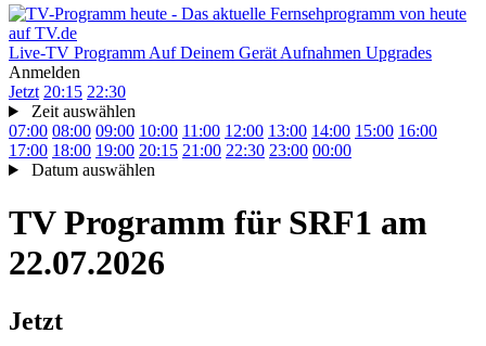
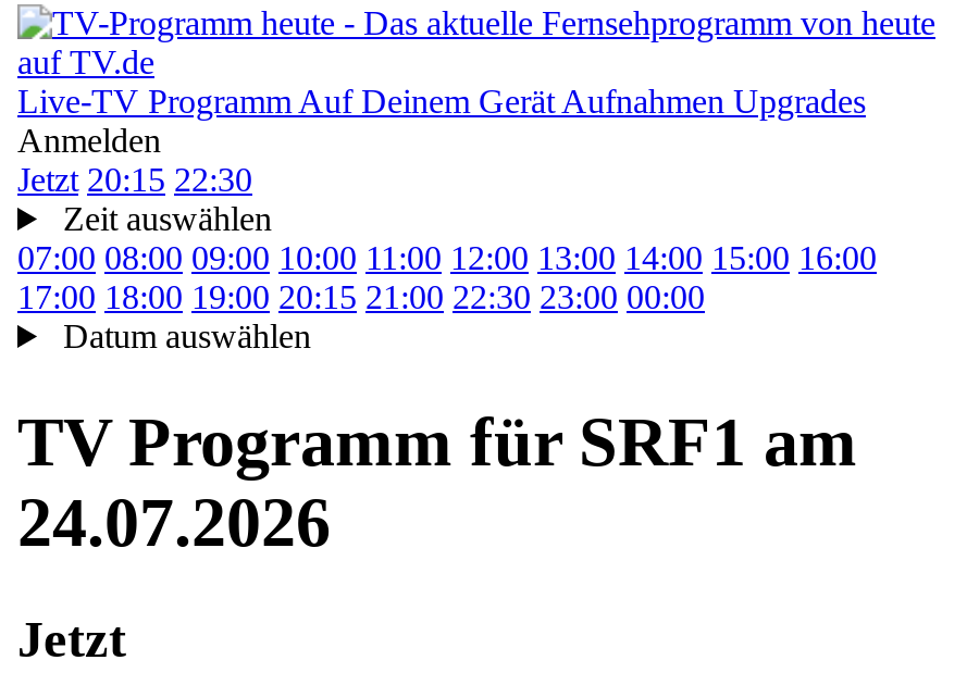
- 22.07.2026
+ 24.07.2026
